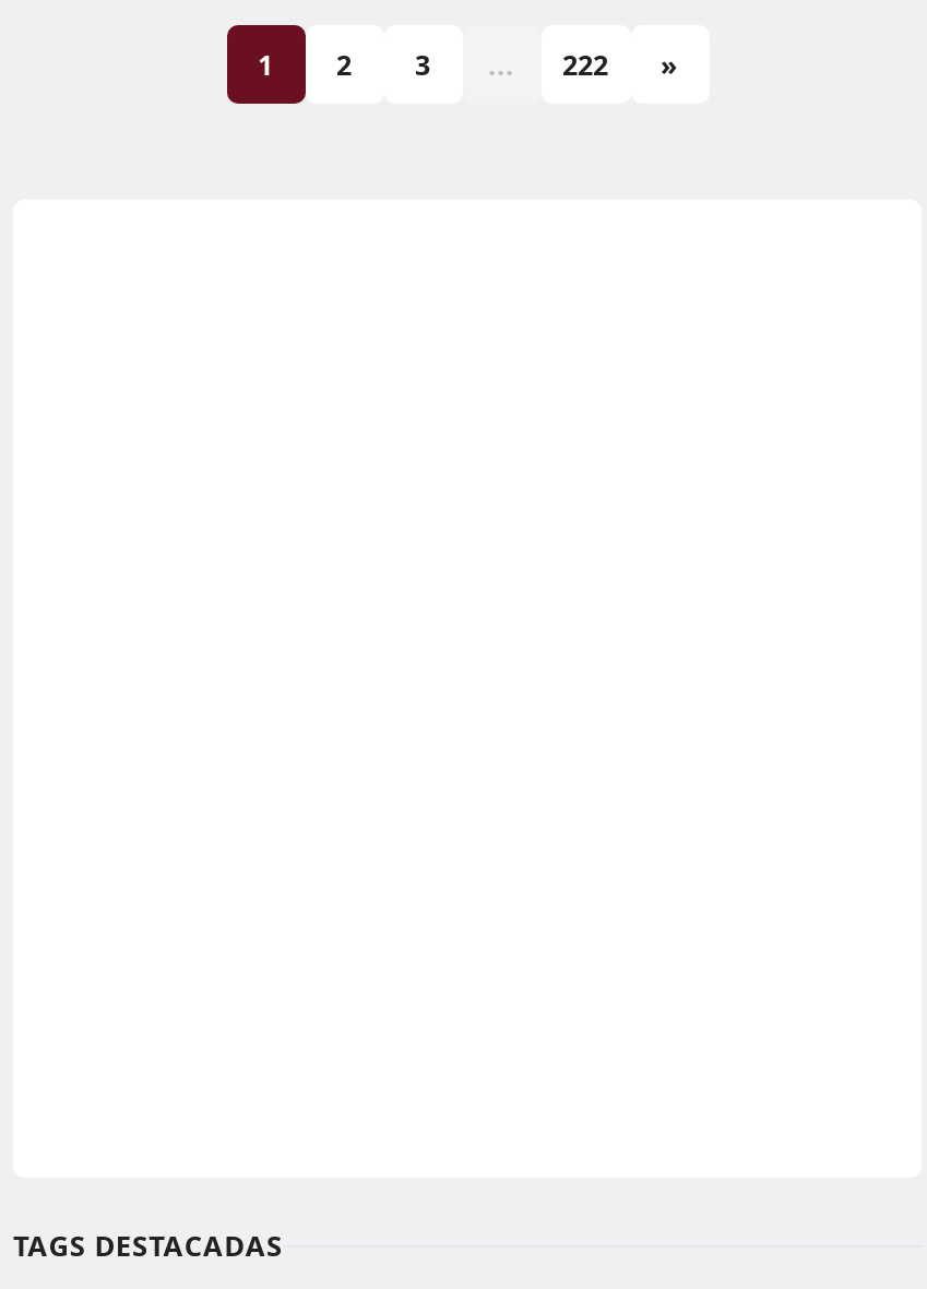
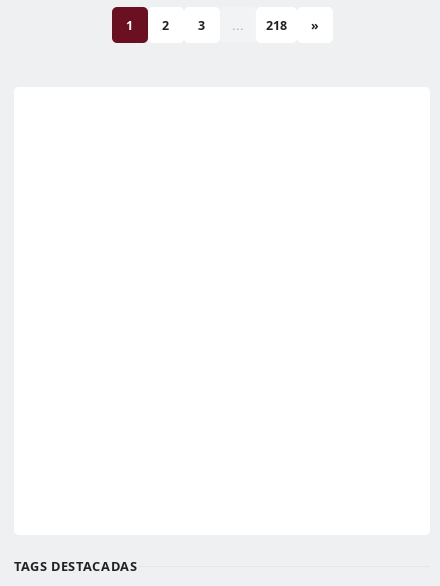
- 222
+ 218
